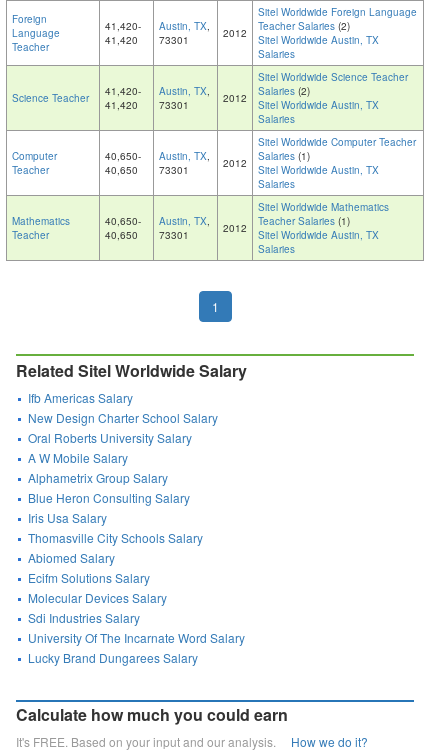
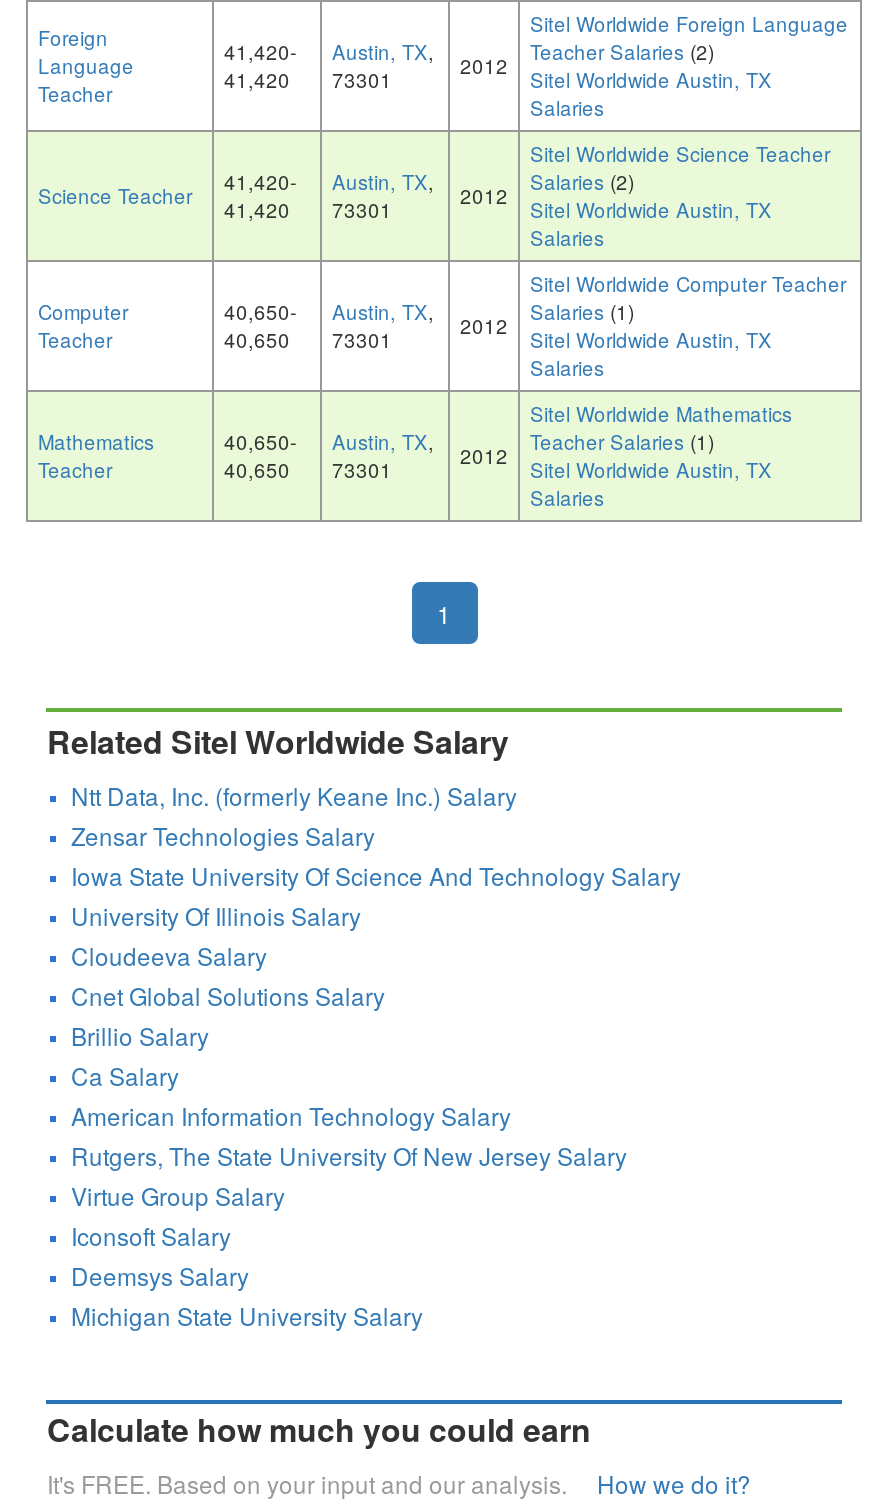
- Ifb Americas Salary
- New Design Charter School Salary
- Oral Roberts University Salary
- A W Mobile Salary
- Alphametrix Group Salary
- Blue Heron Consulting Salary
- Iris Usa Salary
- Thomasville City Schools Salary
- Abiomed Salary
- Ecifm Solutions Salary
- Molecular Devices Salary
- Sdi Industries Salary
- University Of The Incarnate Word Salary
- Lucky Brand Dungarees Salary
+ Ntt Data, Inc. (formerly Keane Inc.) Salary
+ Zensar Technologies Salary
+ Iowa State University Of Science And Technology Salary
+ University Of Illinois Salary
+ Cloudeeva Salary
+ Cnet Global Solutions Salary
+ Brillio Salary
+ Ca Salary
+ American Information Technology Salary
+ Rutgers, The State University Of New Jersey Salary
+ Virtue Group Salary
+ Iconsoft Salary
+ Deemsys Salary
+ Michigan State University Salary
